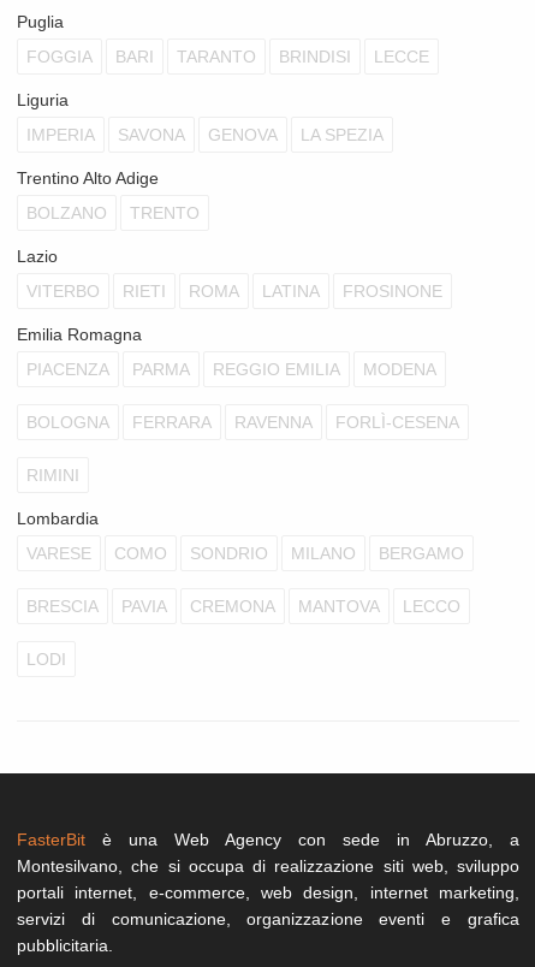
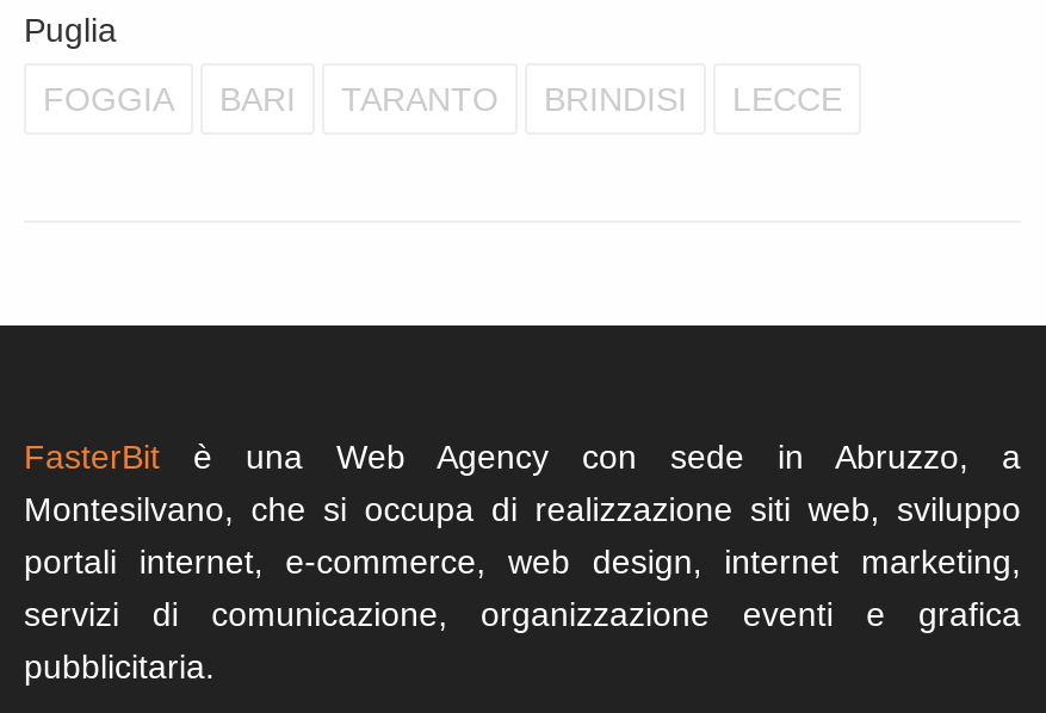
- Liguria
- IMPERIA
- SAVONA
- GENOVA
- LA SPEZIA
- Trentino Alto Adige
- BOLZANO
- TRENTO
- Lazio
- VITERBO
- RIETI
- ROMA
- LATINA
- FROSINONE
- Emilia Romagna
- PIACENZA
- PARMA
- REGGIO EMILIA
- MODENA
- BOLOGNA
- FERRARA
- RAVENNA
- FORLÌ-CESENA
- RIMINI
- Lombardia
- VARESE
- COMO
- SONDRIO
- MILANO
- BERGAMO
- BRESCIA
- PAVIA
- CREMONA
- MANTOVA
- LECCO
- LODI
